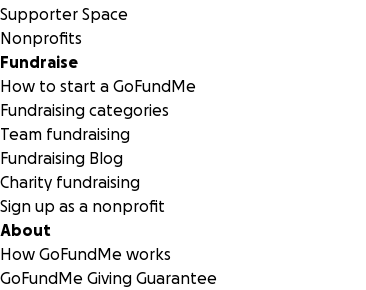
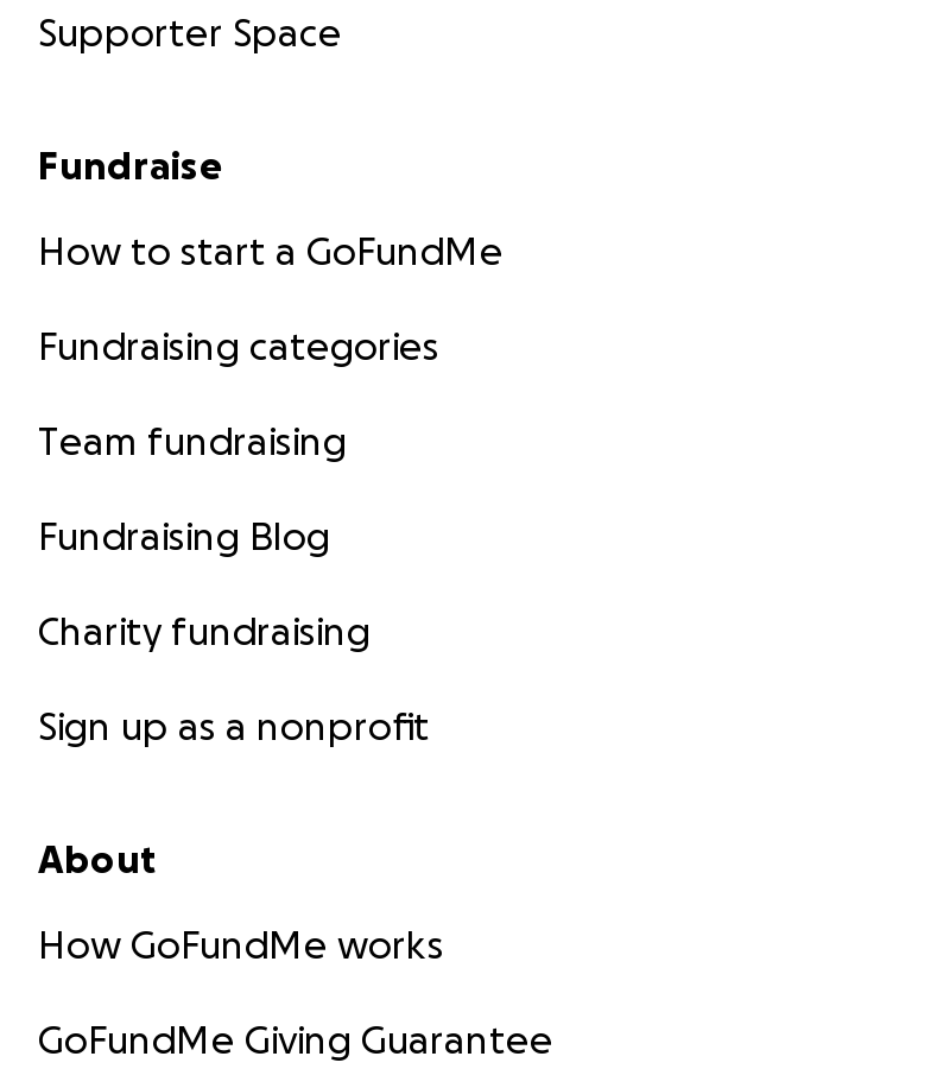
- Nonprofits
